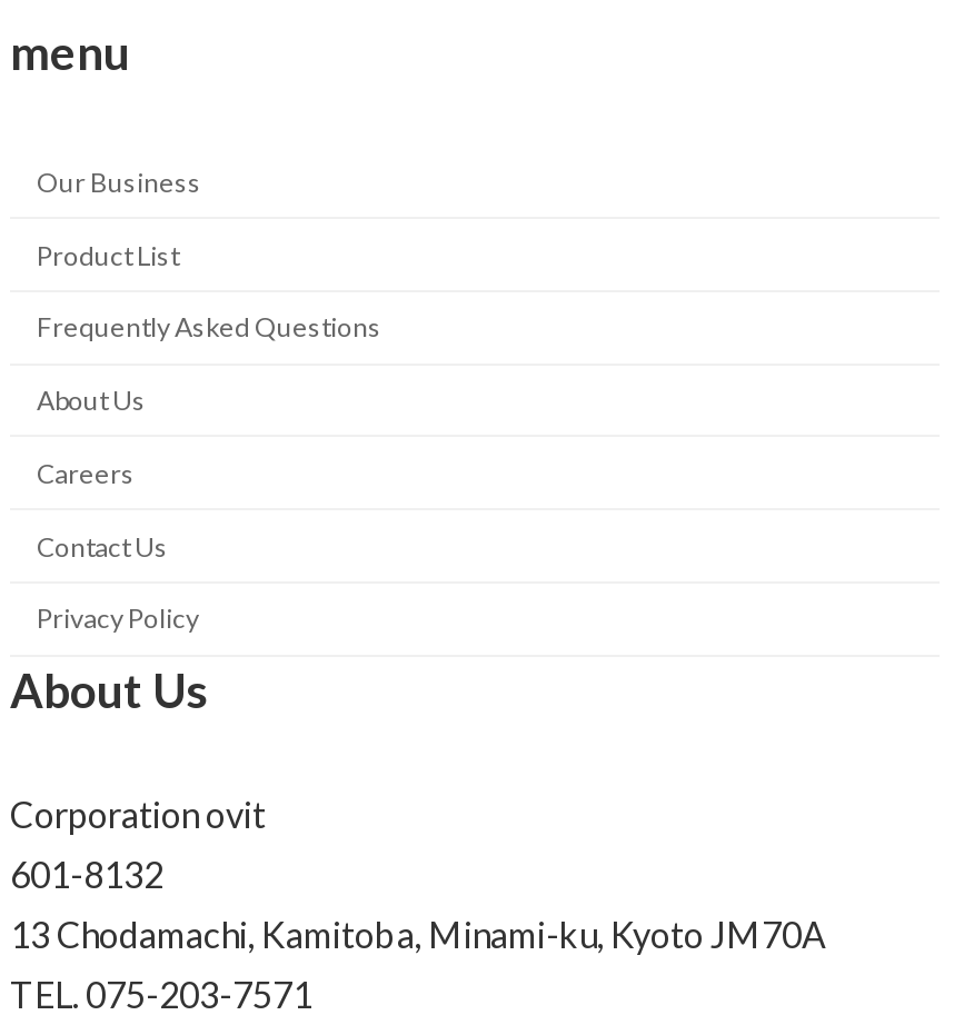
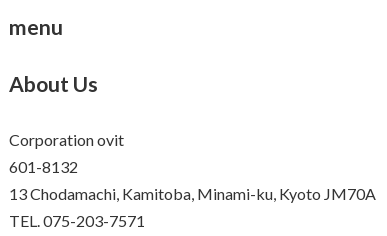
- Our Business
- Product List
- Frequently Asked Questions
- About Us
- Careers
- Contact Us
- Privacy Policy
